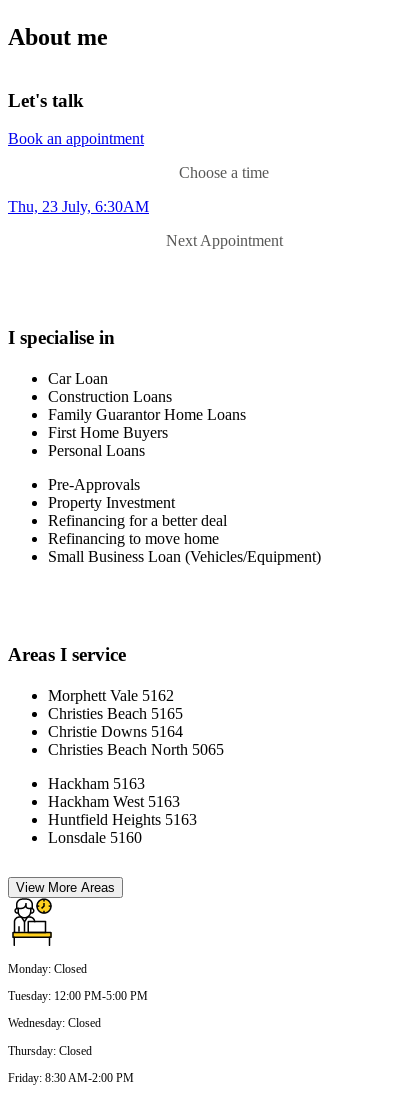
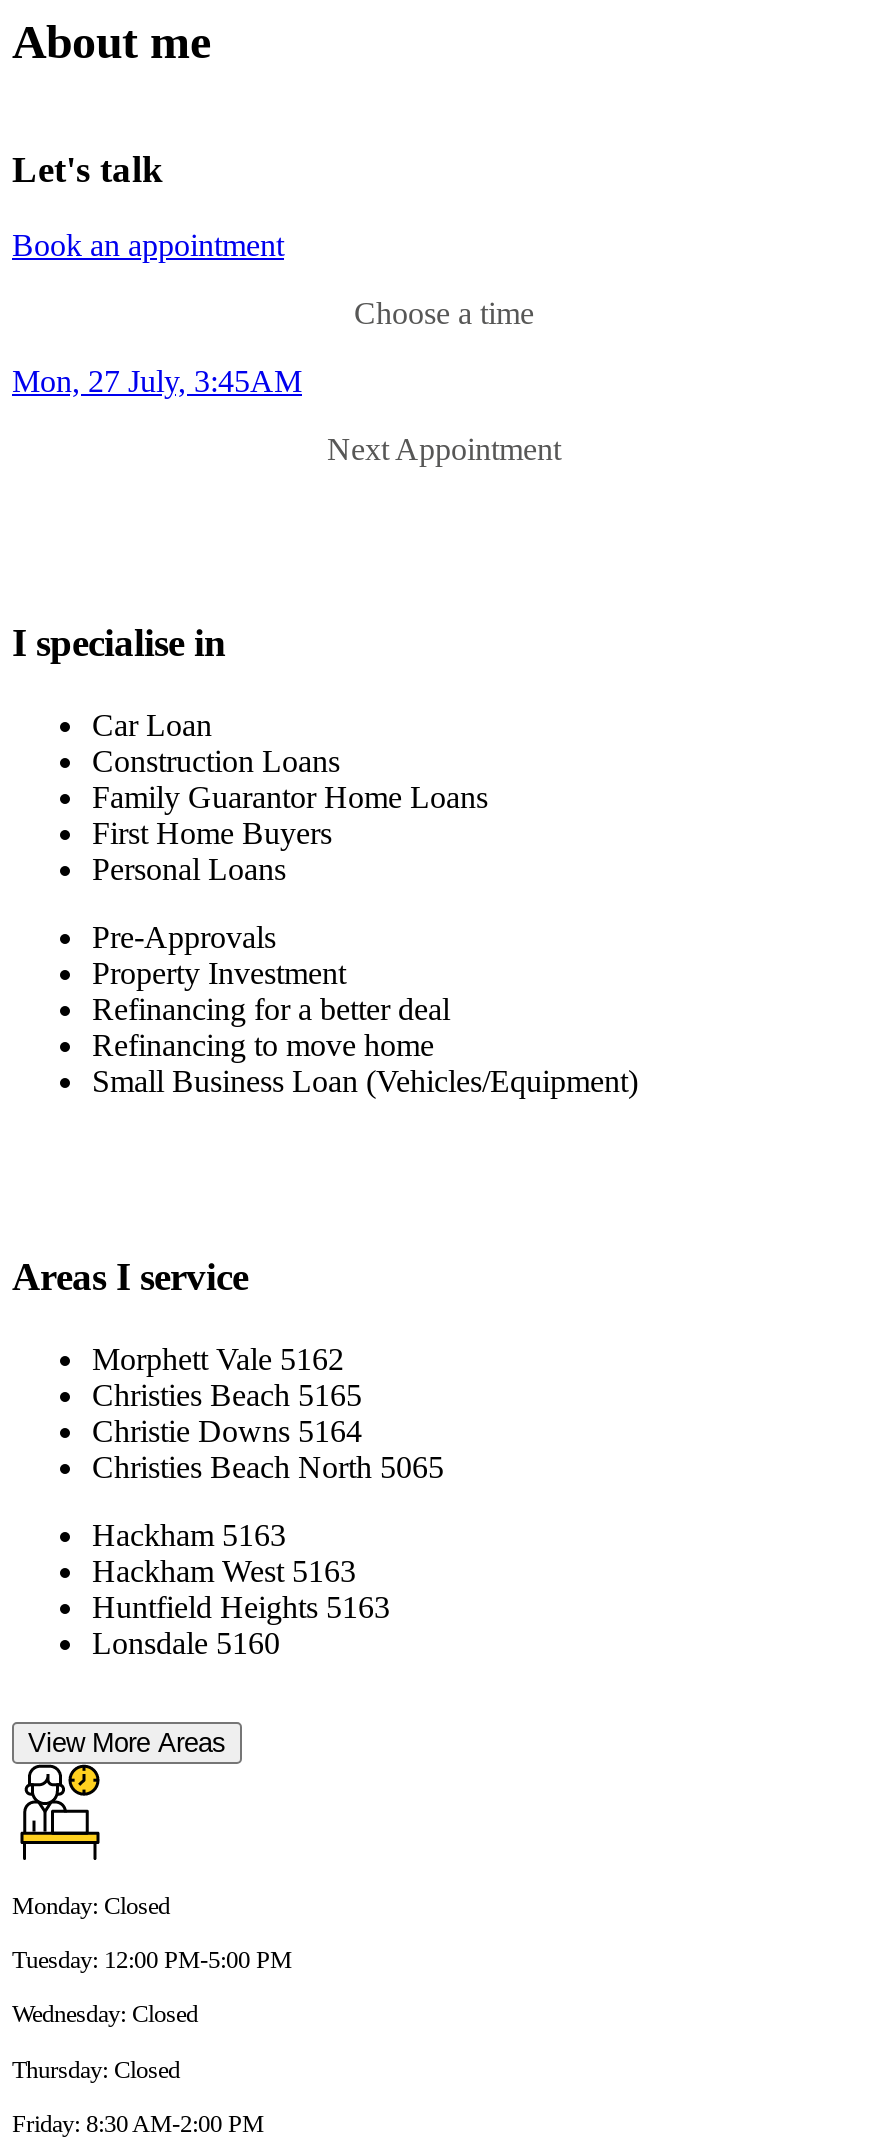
- Thu, 23 July, 6:30AM
+ Mon, 27 July, 3:45AM
